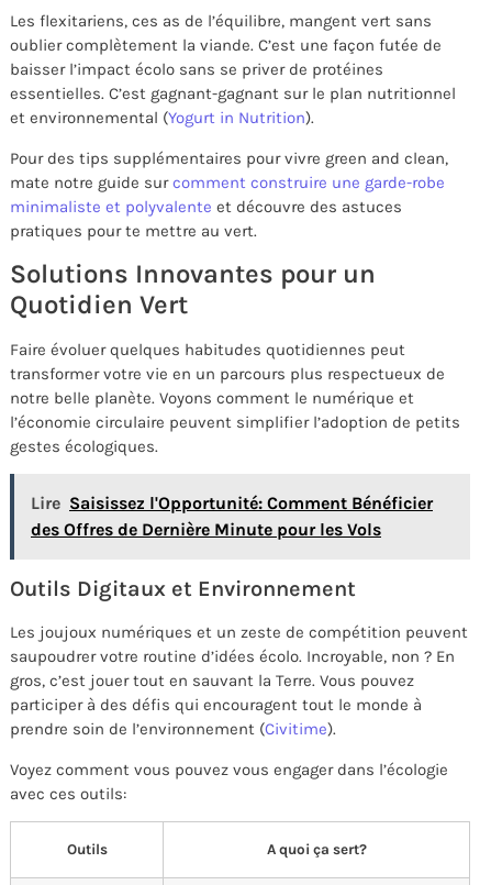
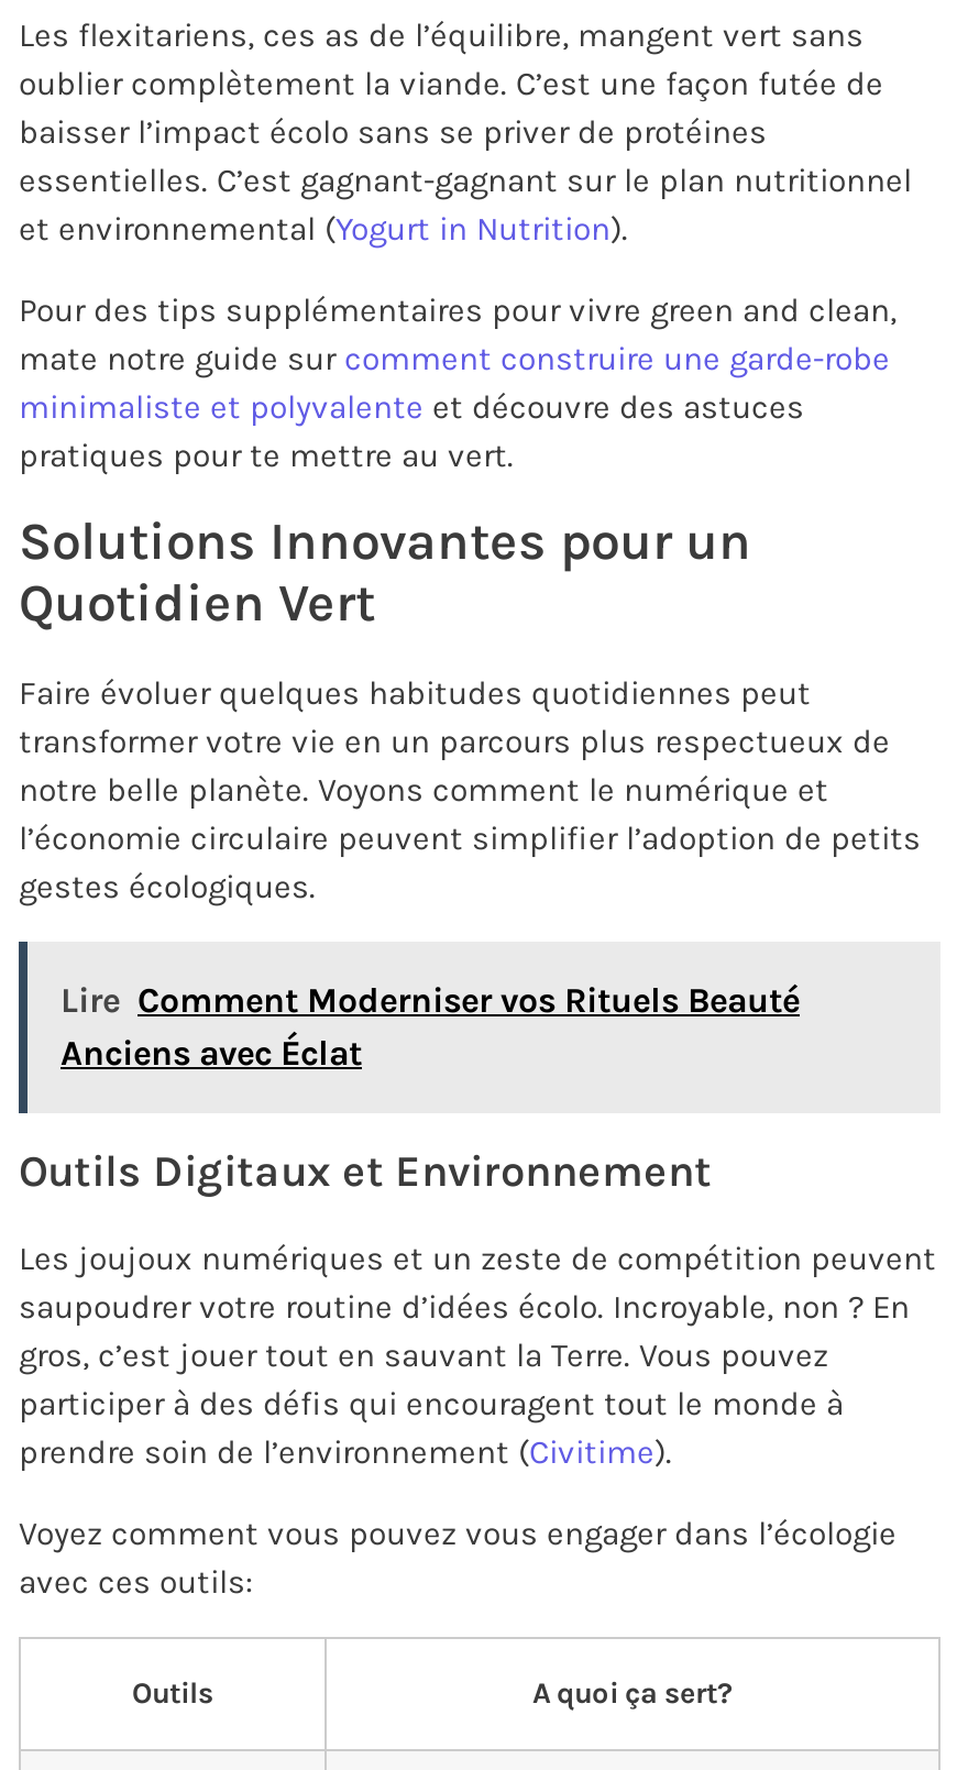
- Lire Saisissez l'Opportunité: Comment Bénéficier
- des Offres de Dernière Minute pour les Vols
+ Lire Comment Moderniser vos Rituels Beauté
+ Anciens avec Éclat
